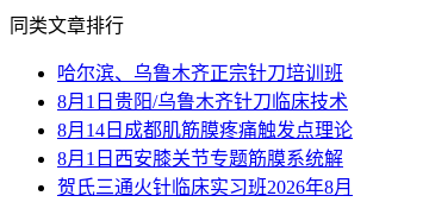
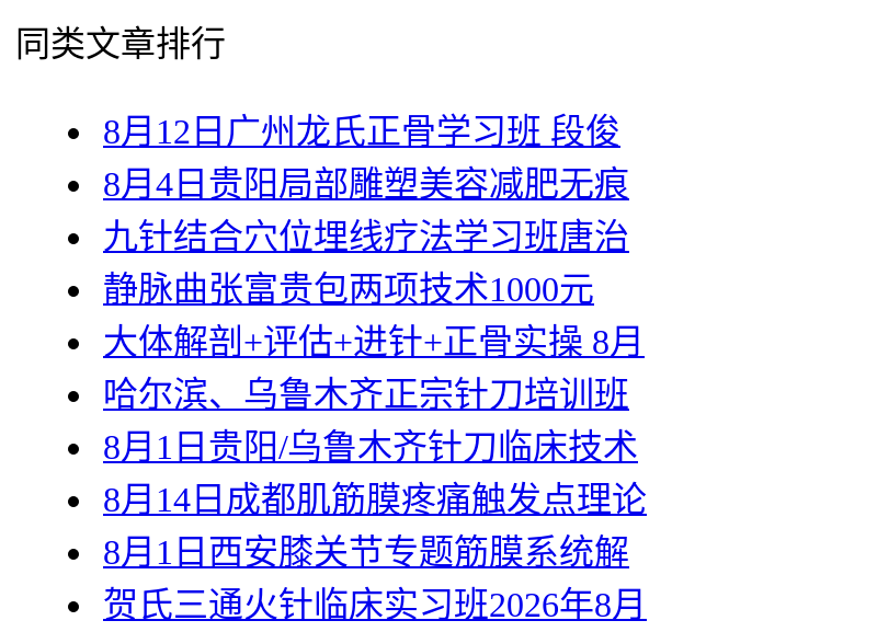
+ 8月12日广州龙氏正骨学习班 段俊
+ 8月4日贵阳局部雕塑美容减肥无痕
+ 九针结合穴位埋线疗法学习班唐治
+ 静脉曲张富贵包两项技术1000元
+ 大体解剖+评估+进针+正骨实操 8月
